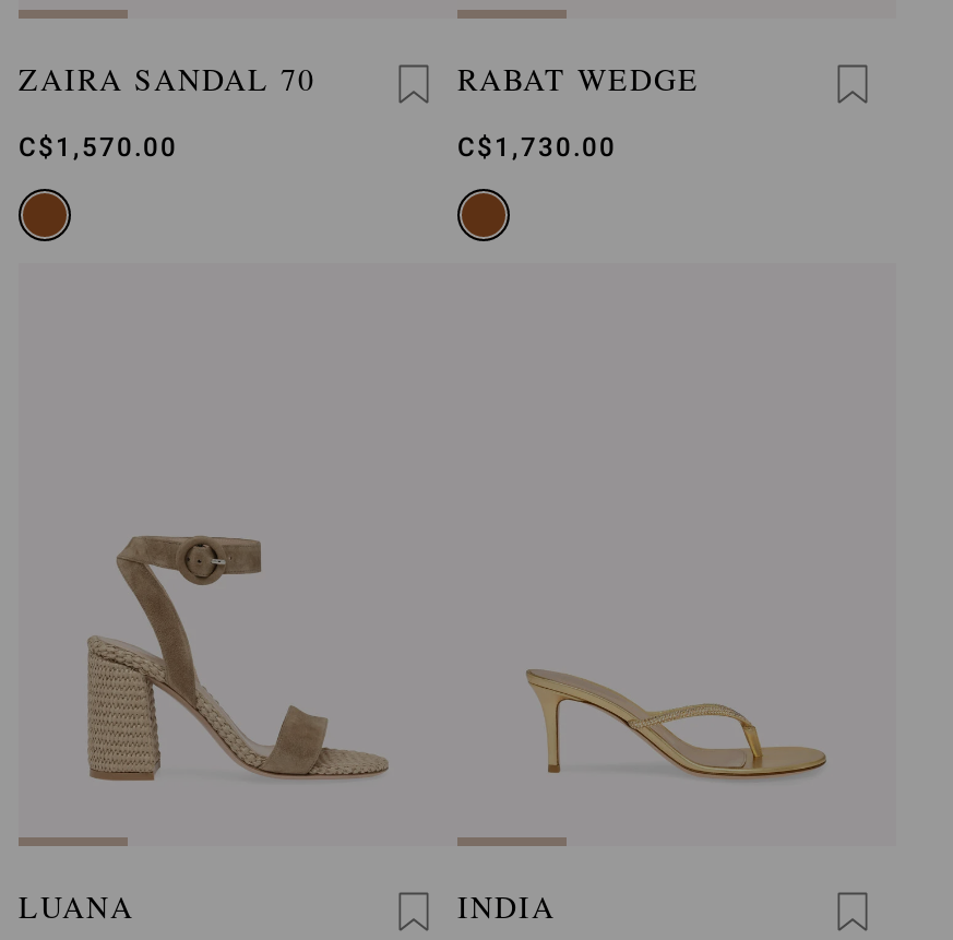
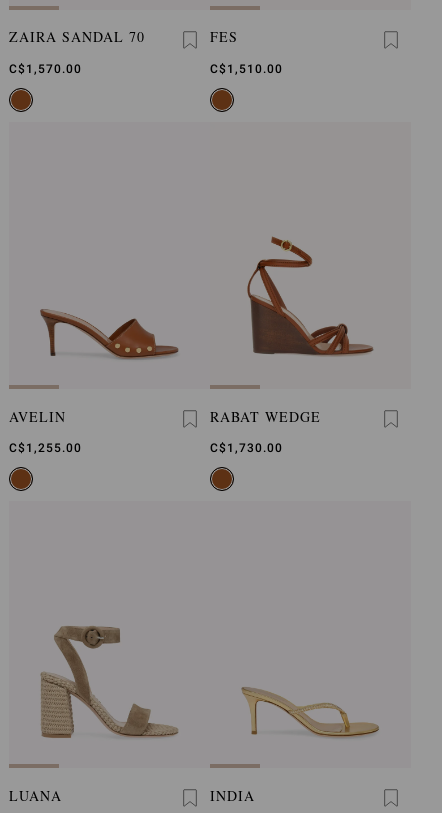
+ AVELIN
+ C$1,255.00

+ FES
+ C$1,510.00

+ [image]

+ [image]
